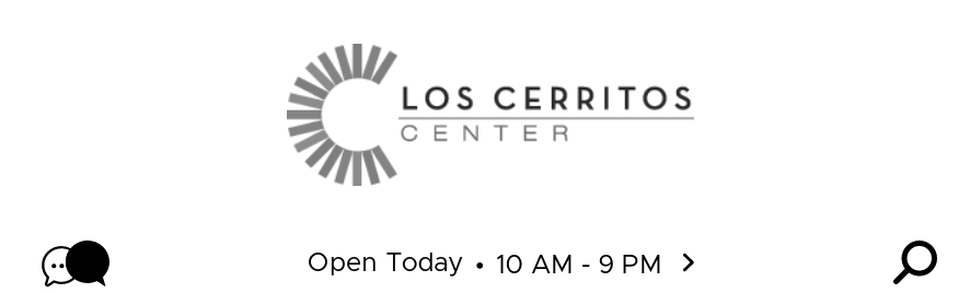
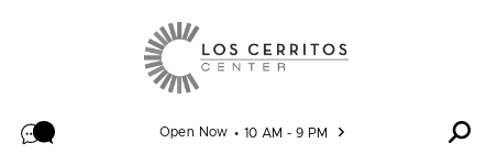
- Open Today
+ Open Now
